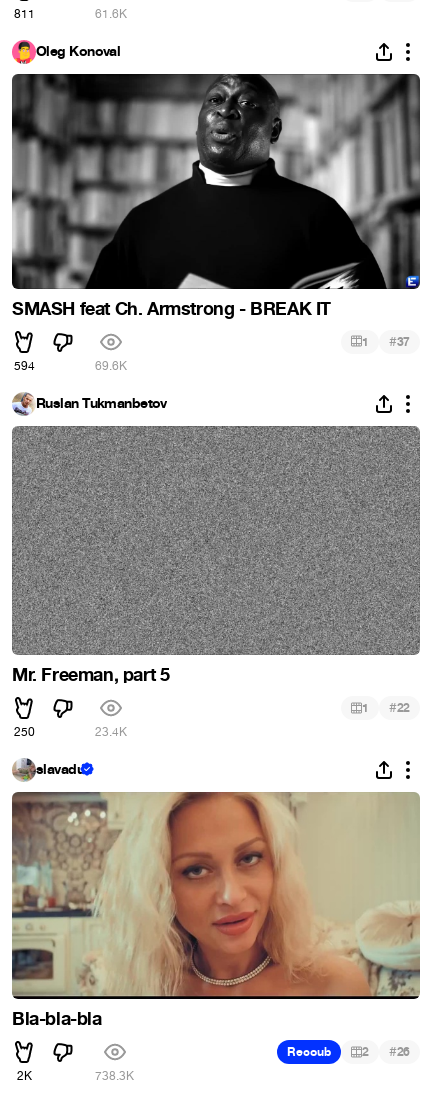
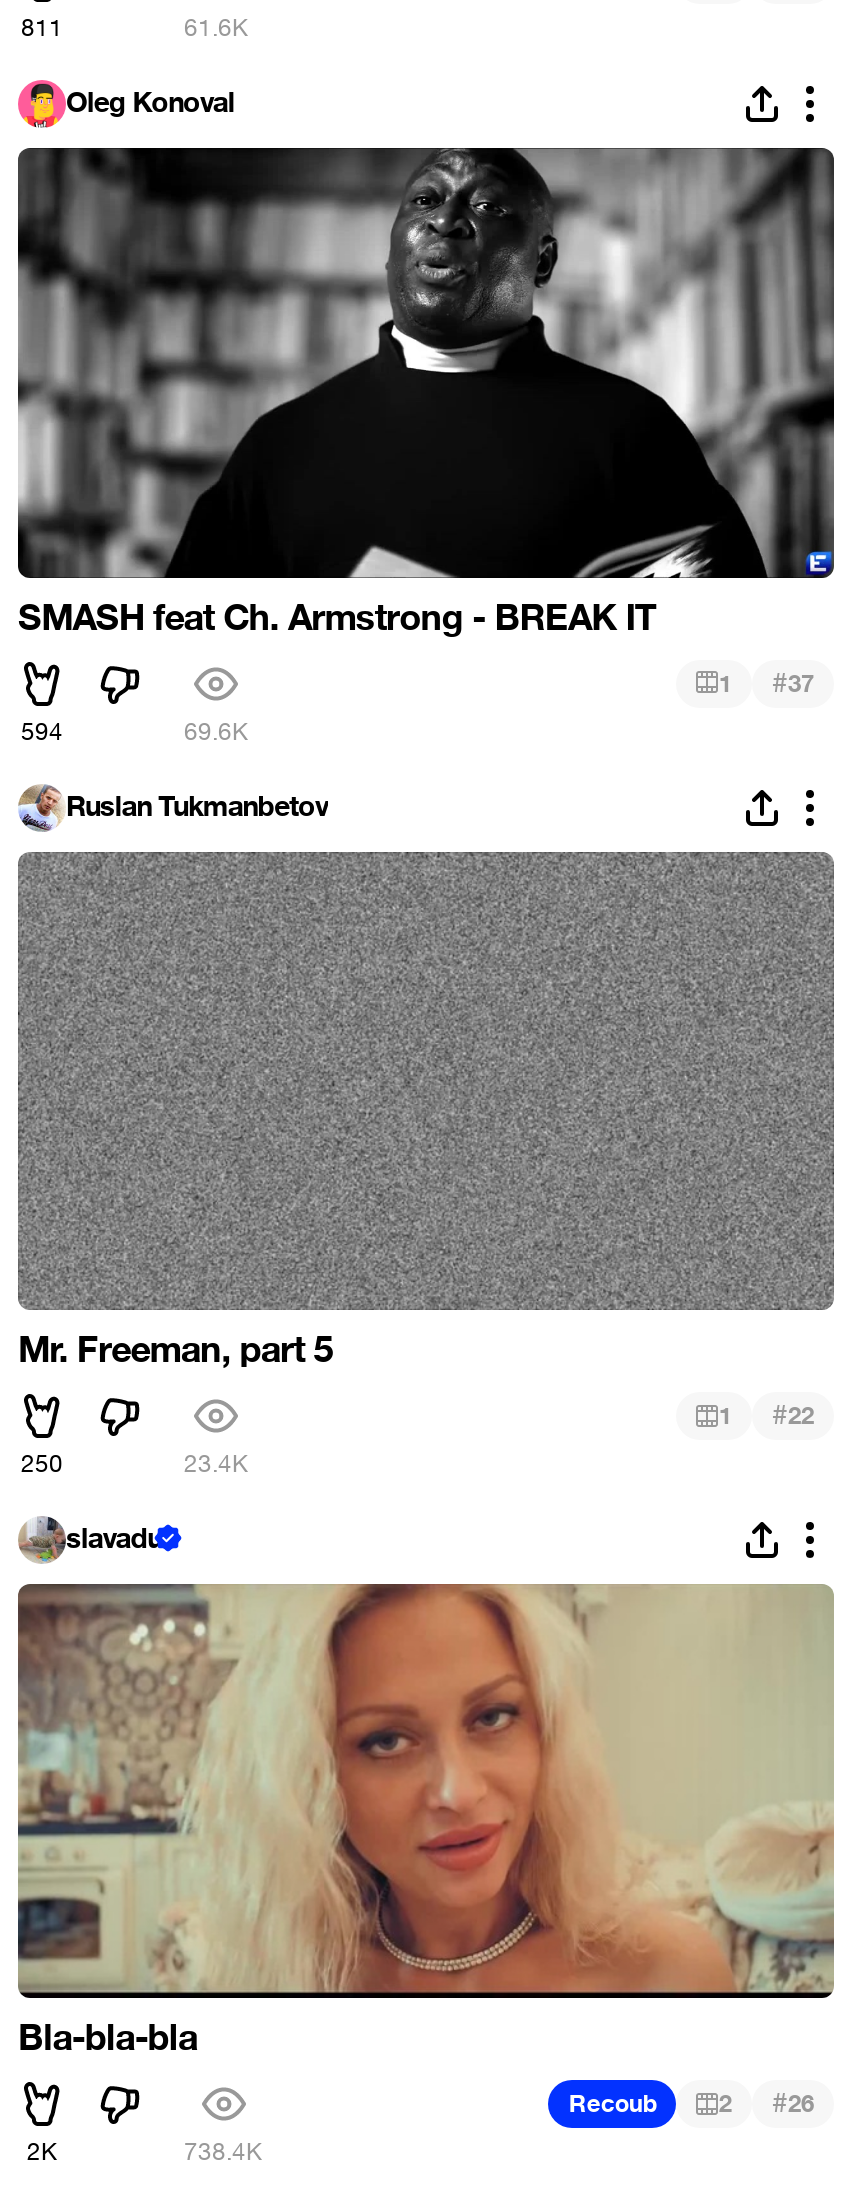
- 738.3K
+ 738.4K
